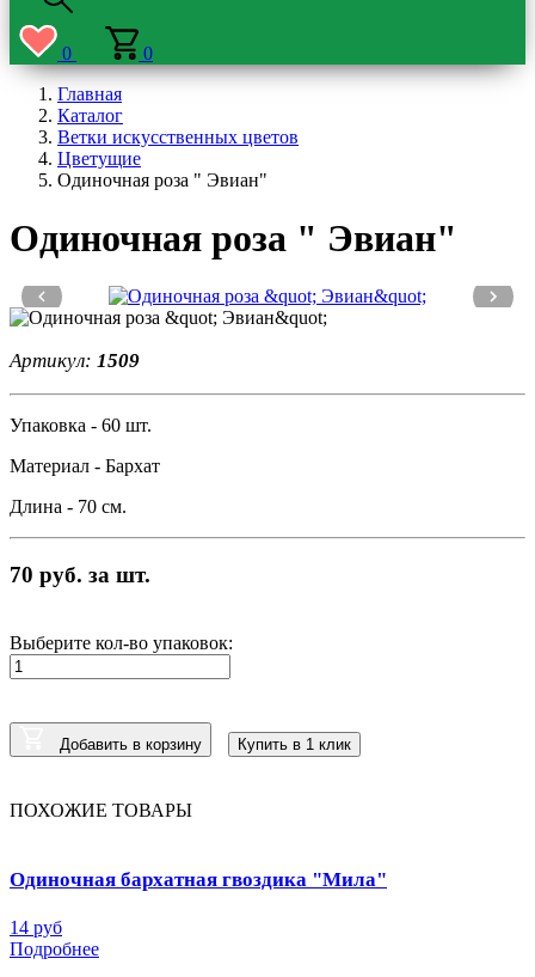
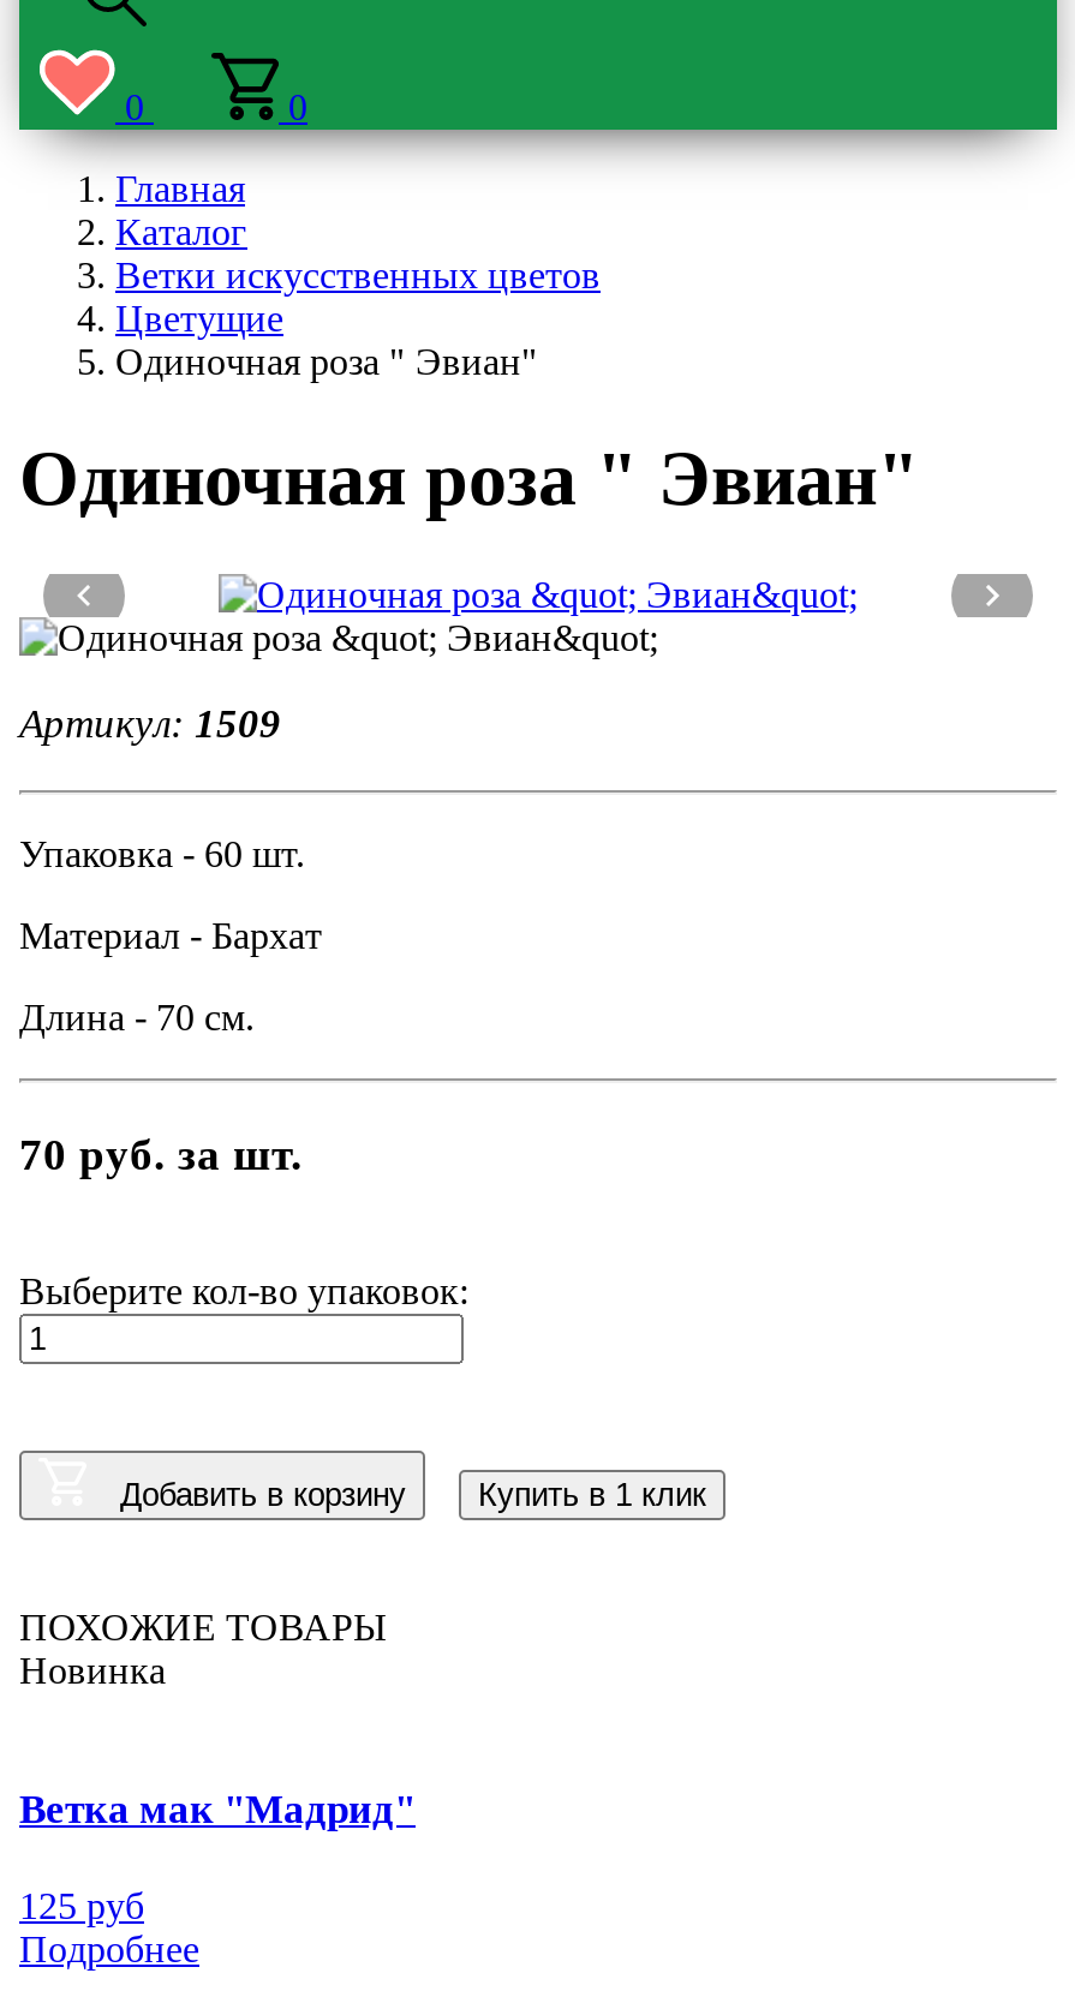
- Одиночная бархатная гвоздика "Мила"
- 14 руб
+ Новинка
+ Ветка мак "Мадрид"
+ 125 руб
